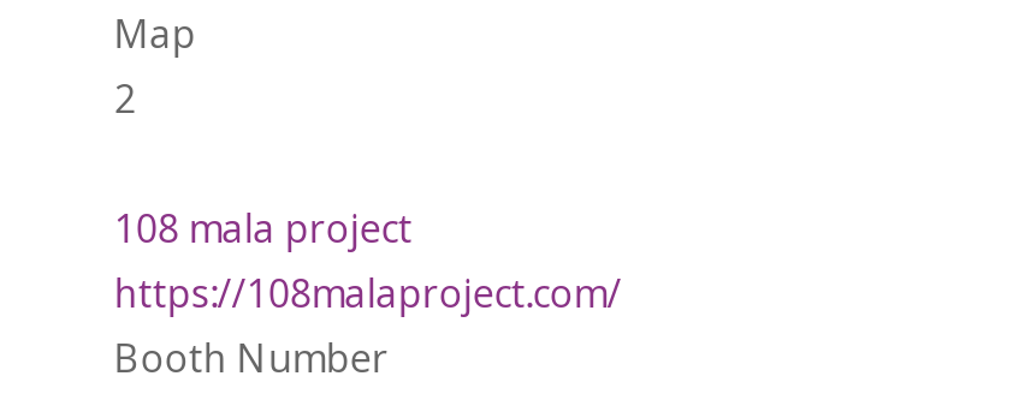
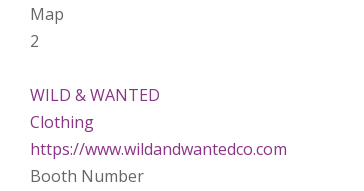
- 108 mala project
- https://108malaproject.com/
+ WILD & WANTED
+ Clothing
+ https://www.wildandwantedco.com
